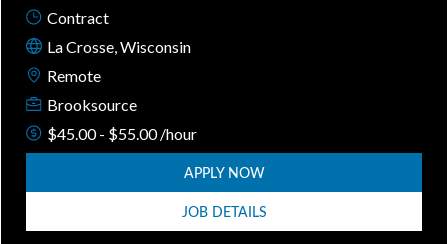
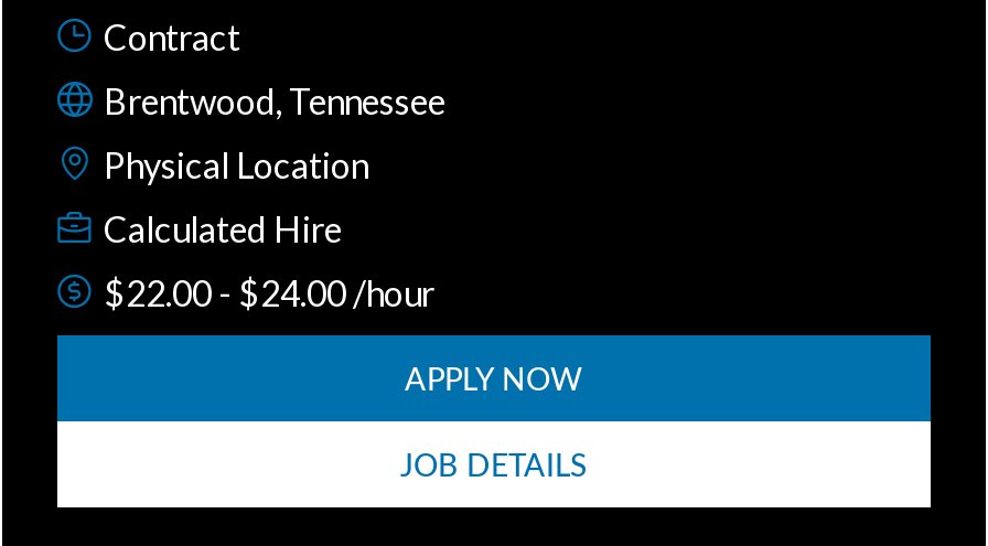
- La Crosse, Wisconsin
+ Brentwood, Tennessee

- Remote
+ Physical Location

- Brooksource
+ Calculated Hire

- $45.00 - $55.00 /hour
+ $22.00 - $24.00 /hour
